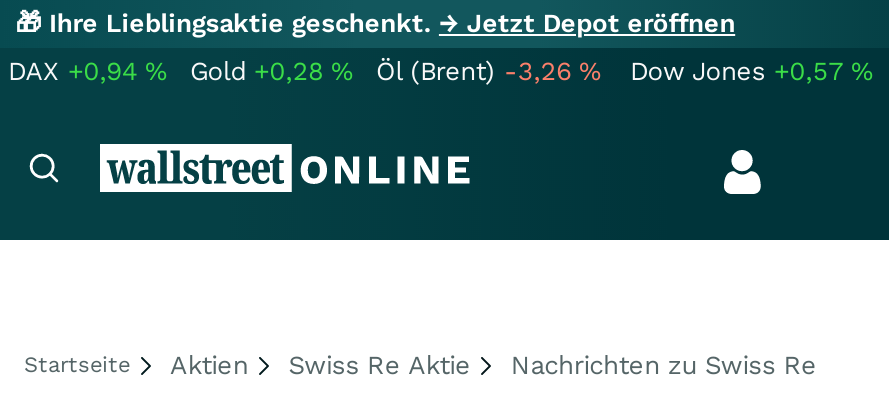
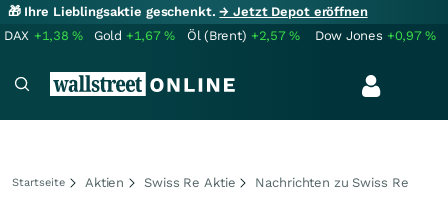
- DAX +0,94%
+ DAX +1,38%

- Gold +0,28%
+ Gold +1,67%

- Öl (Brent) -3,26%
+ Öl (Brent) +2,57%

- Dow Jones +0,57%
+ Dow Jones +0,97%
